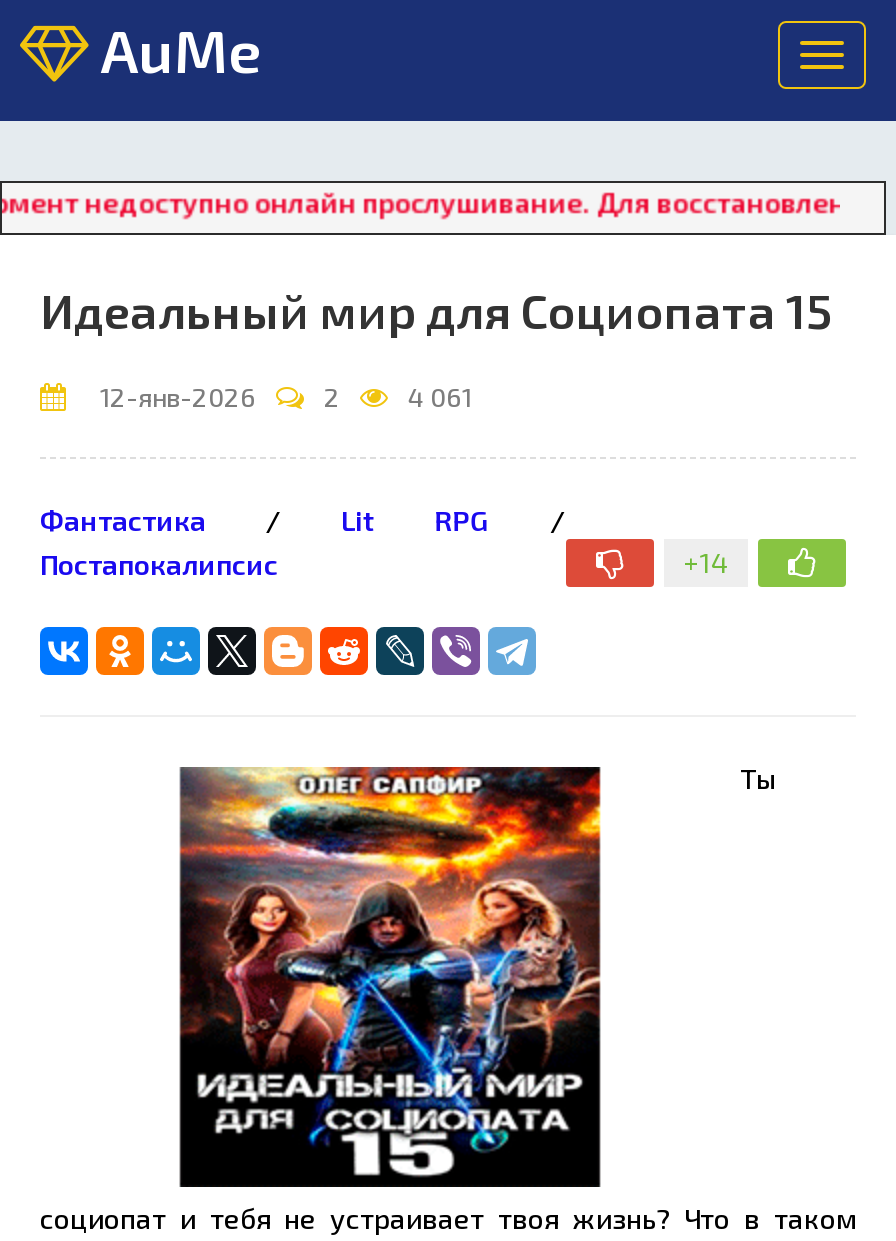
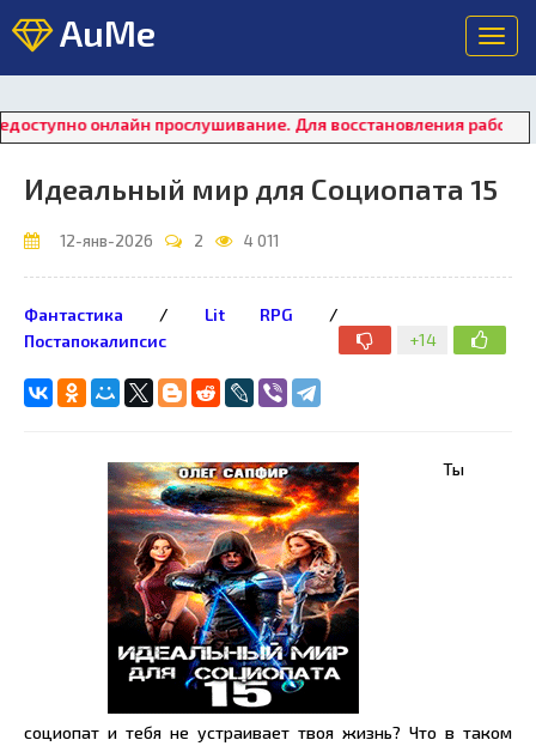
- 4 061
+ 4 011
